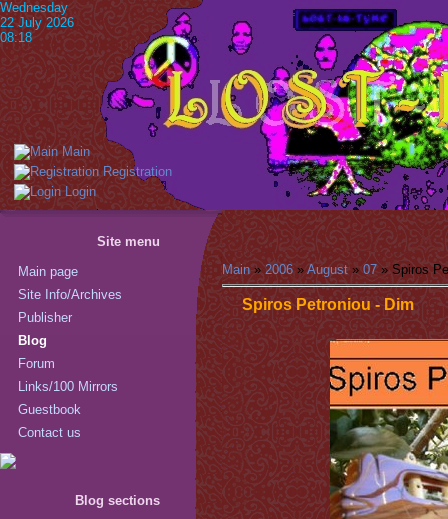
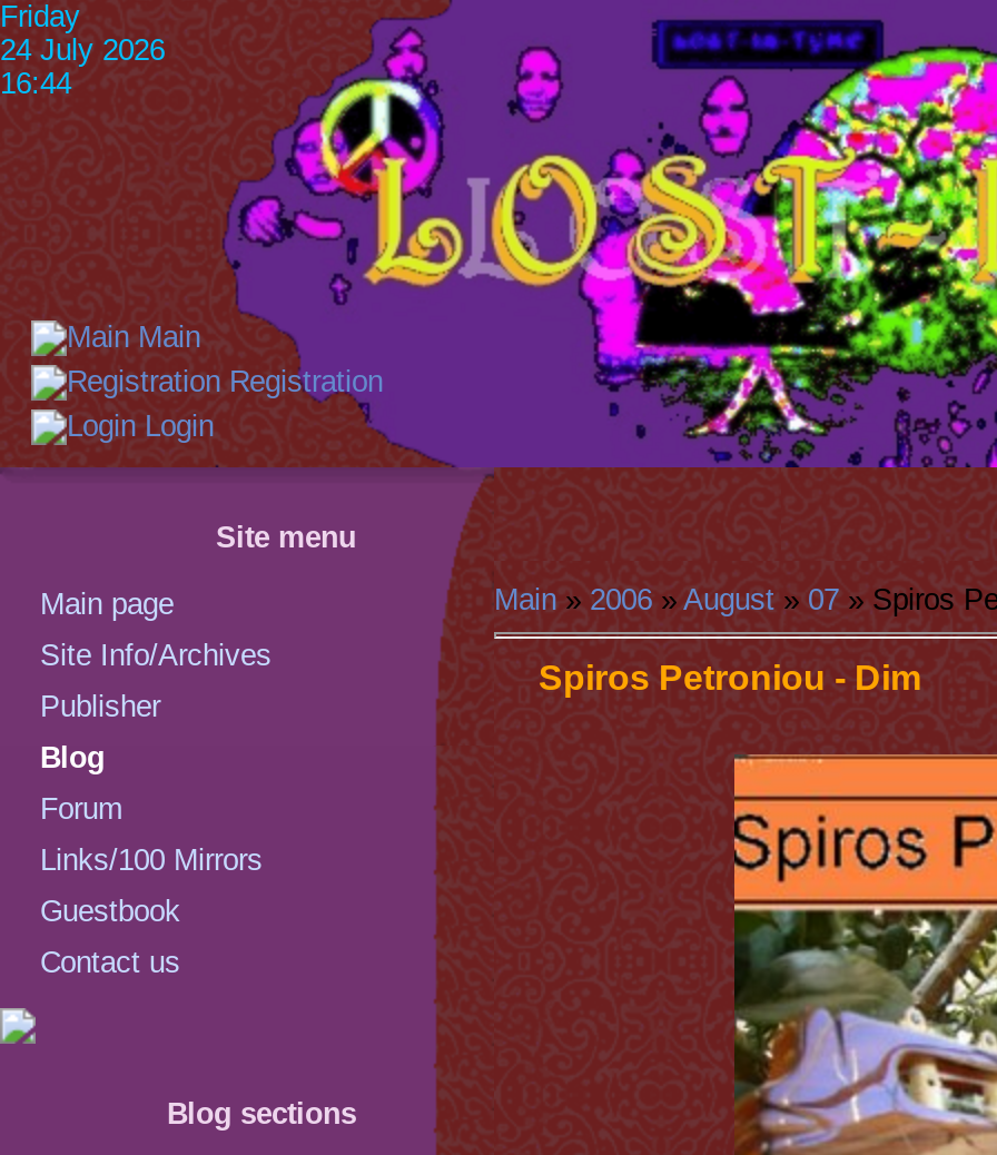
- Wednesday
- 22 July 2026
- 08:18
+ Friday
+ 24 July 2026
+ 16:44
